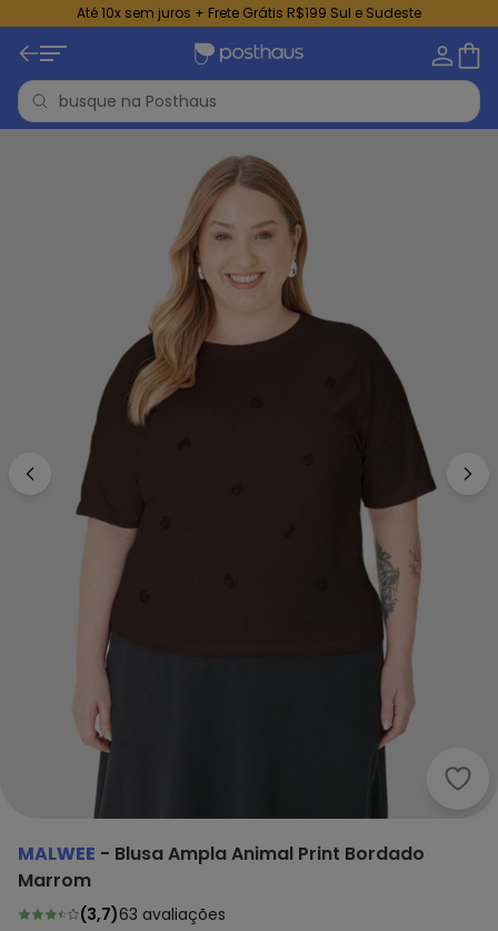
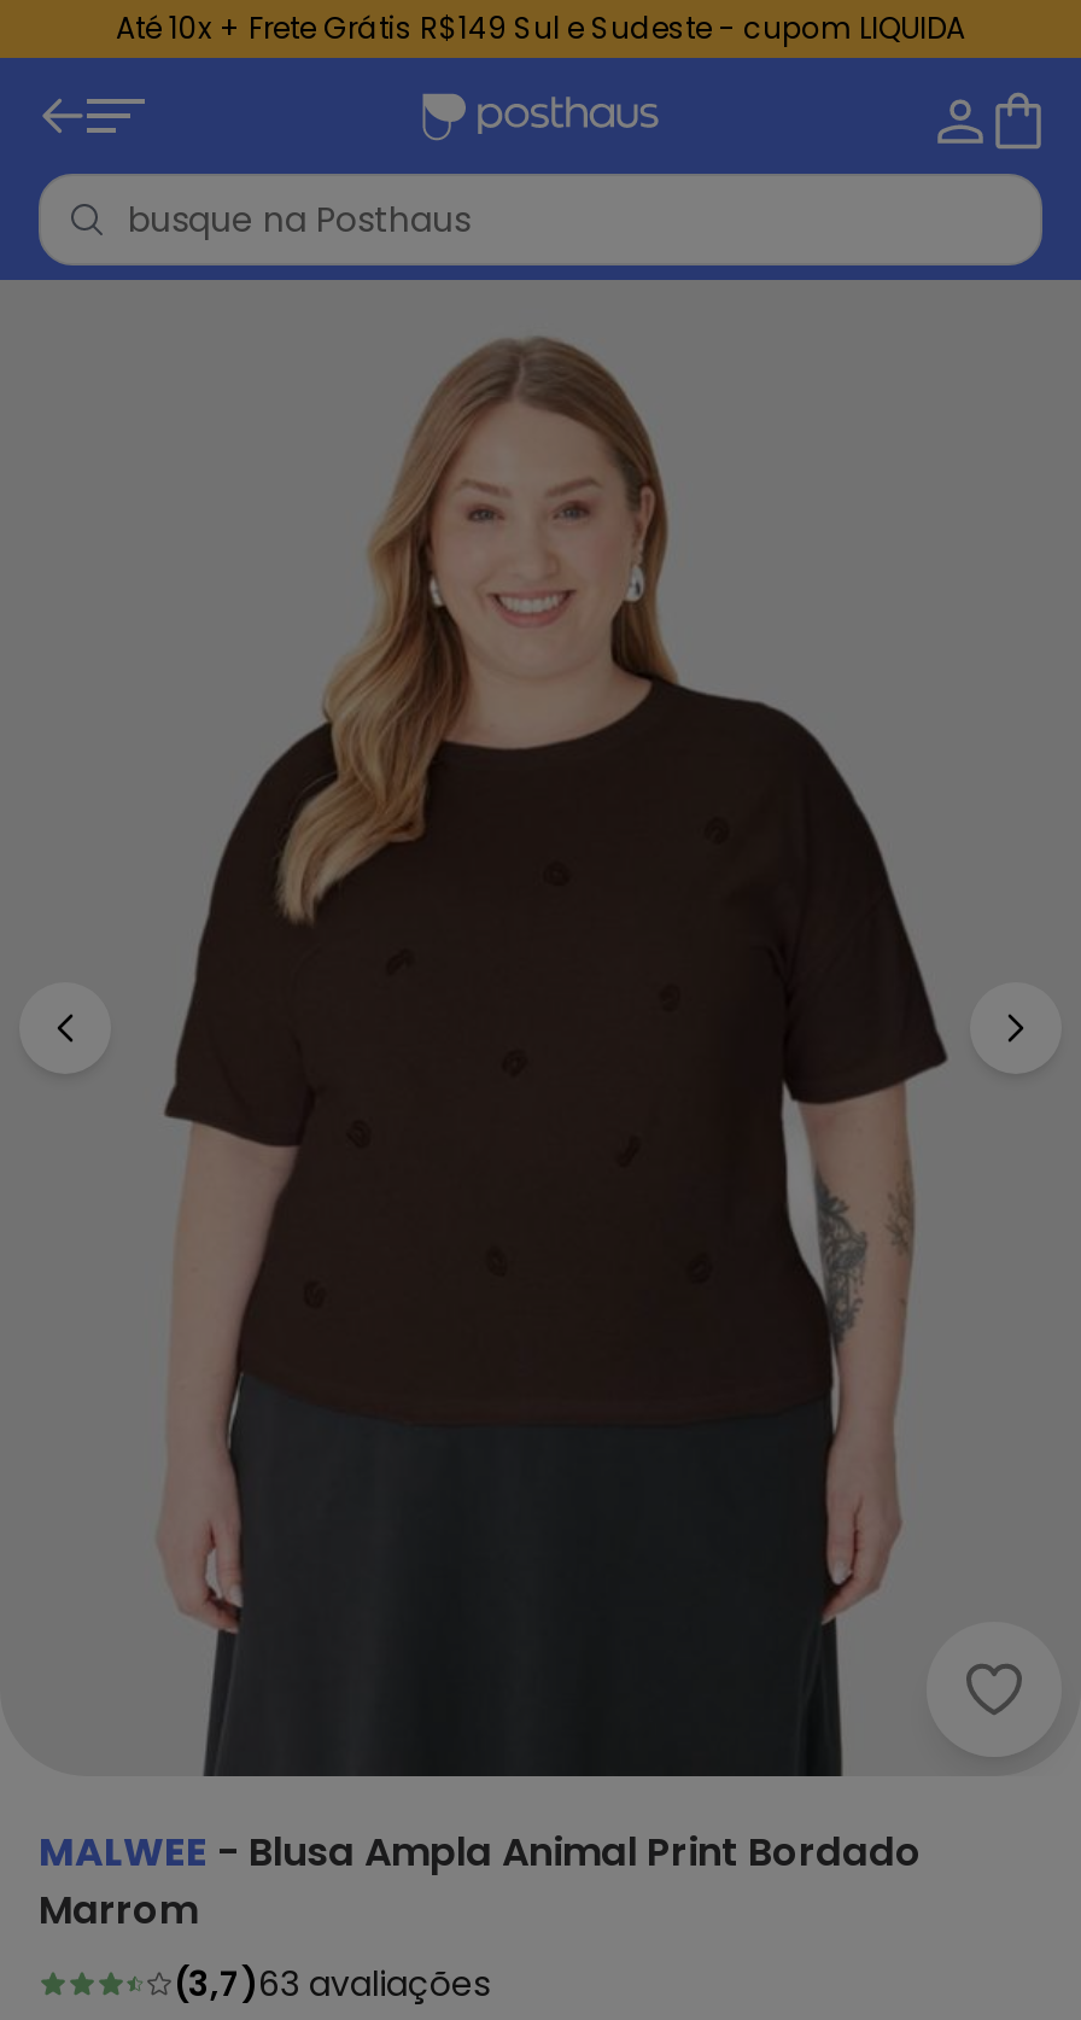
- Até 10x sem juros + Frete Grátis R$199 Sul e Sudeste
+ Até 10x + Frete Grátis R$149 Sul e Sudeste - cupom LIQUIDA
